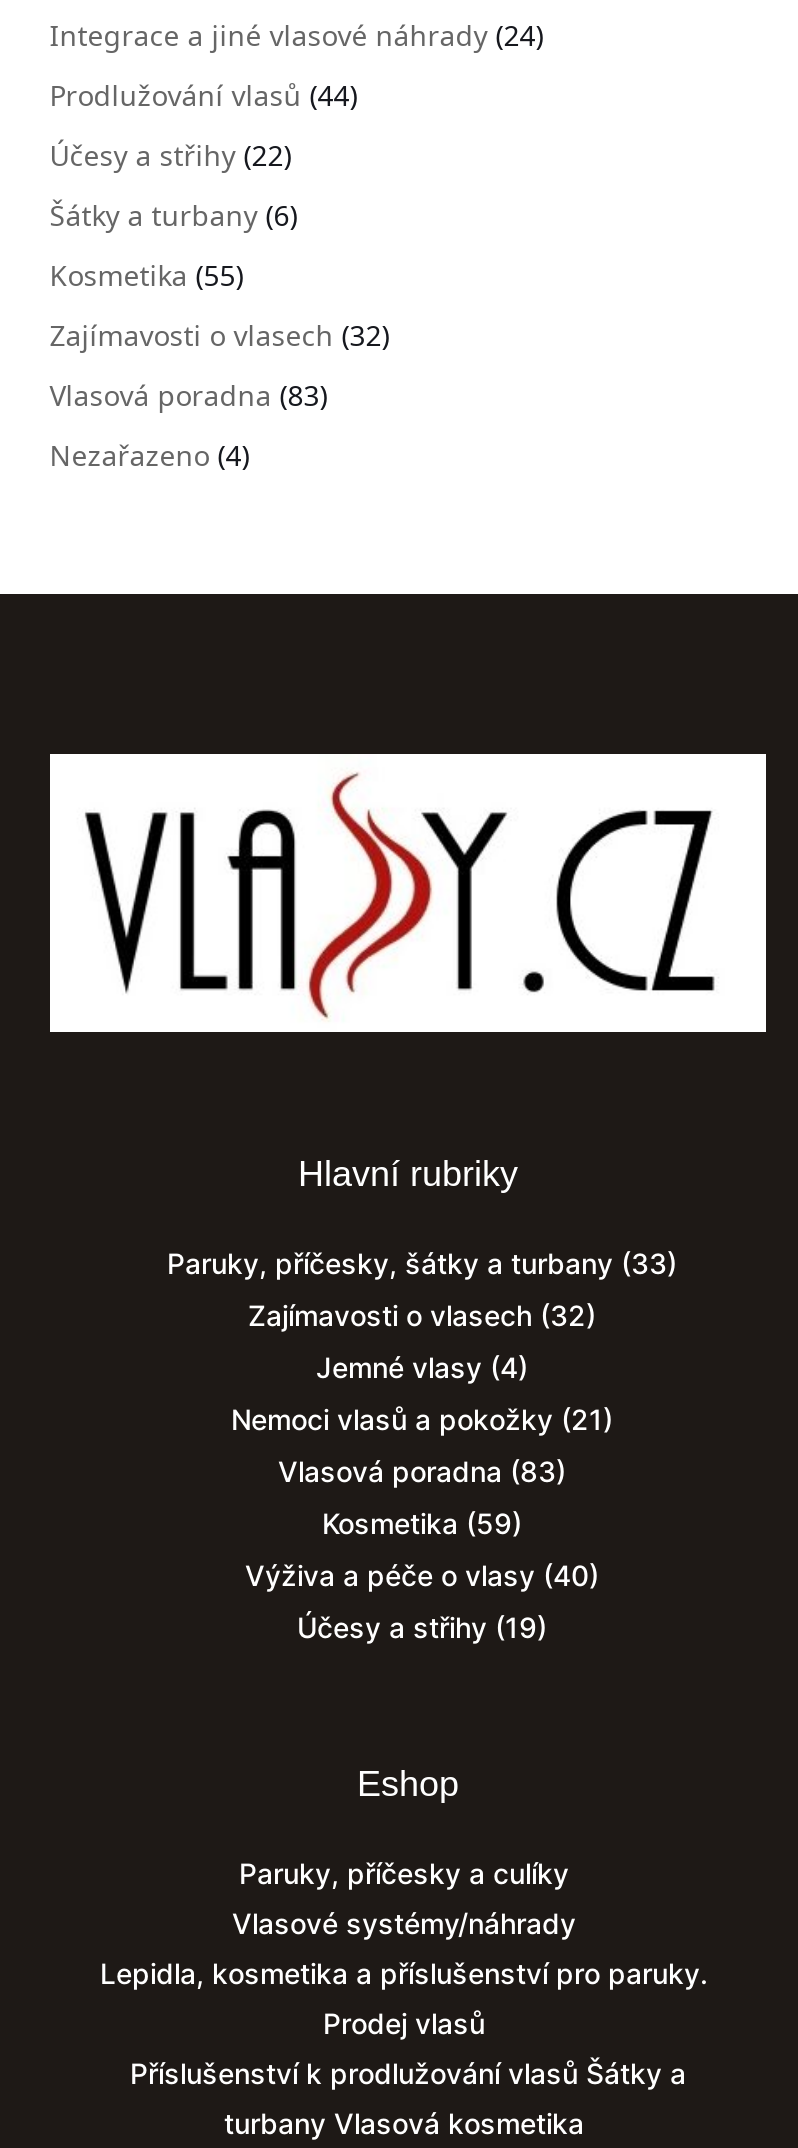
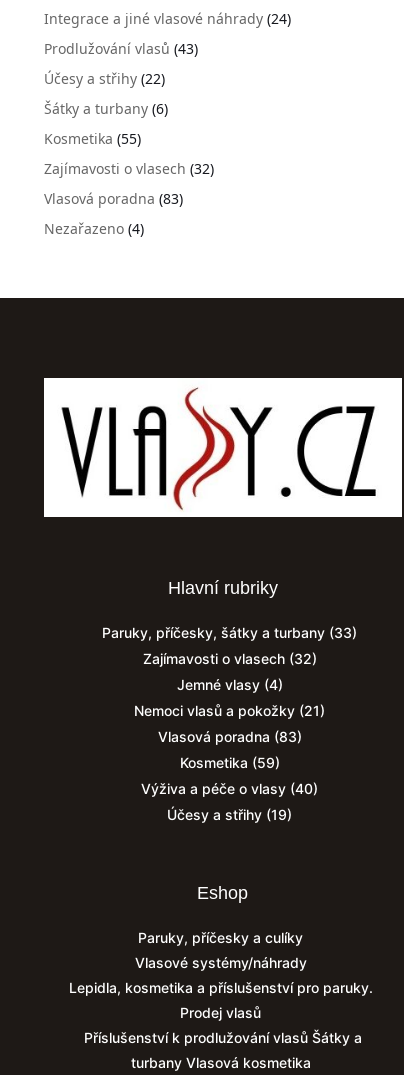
- Prodlužování vlasů (44)
+ Prodlužování vlasů (43)
